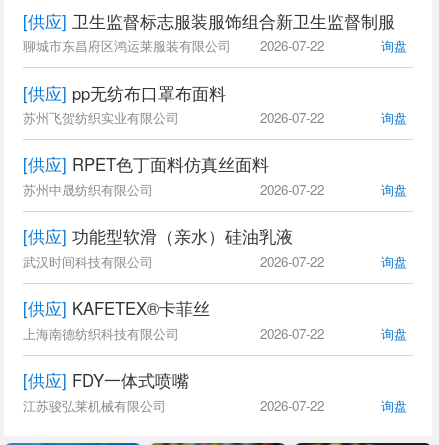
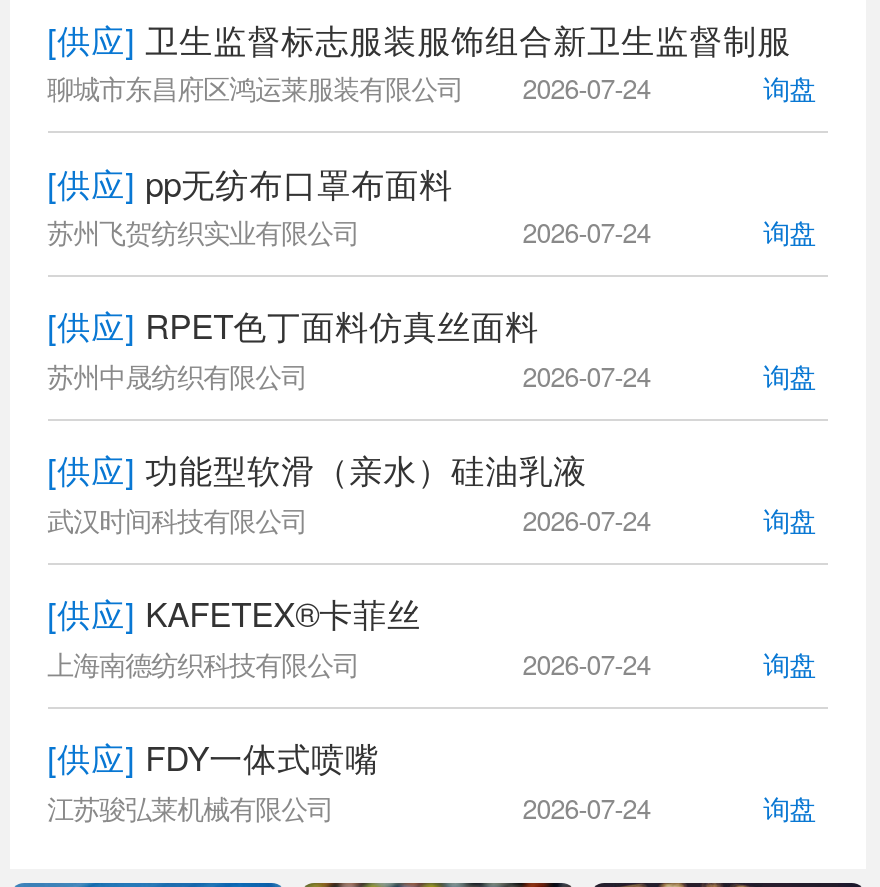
- 聊城市东昌府区鸿运莱服装有限公司 2026-07-22
+ 聊城市东昌府区鸿运莱服装有限公司 2026-07-24

- 2026-07-22
+ 2026-07-24

- 2026-07-22
+ 2026-07-24

- 2026-07-22
+ 2026-07-24

- 2026-07-22
+ 2026-07-24

- 2026-07-22
+ 2026-07-24
